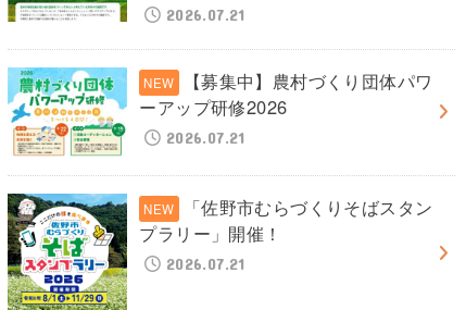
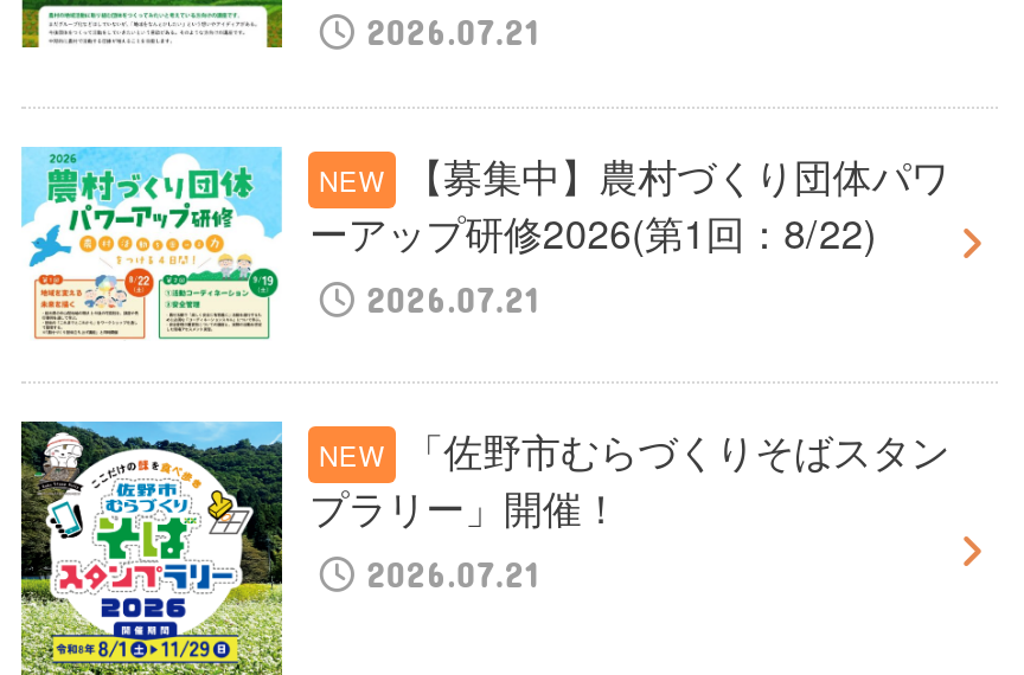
- ーアップ研修2026
+ ーアップ研修2026(第1回：8/22)
